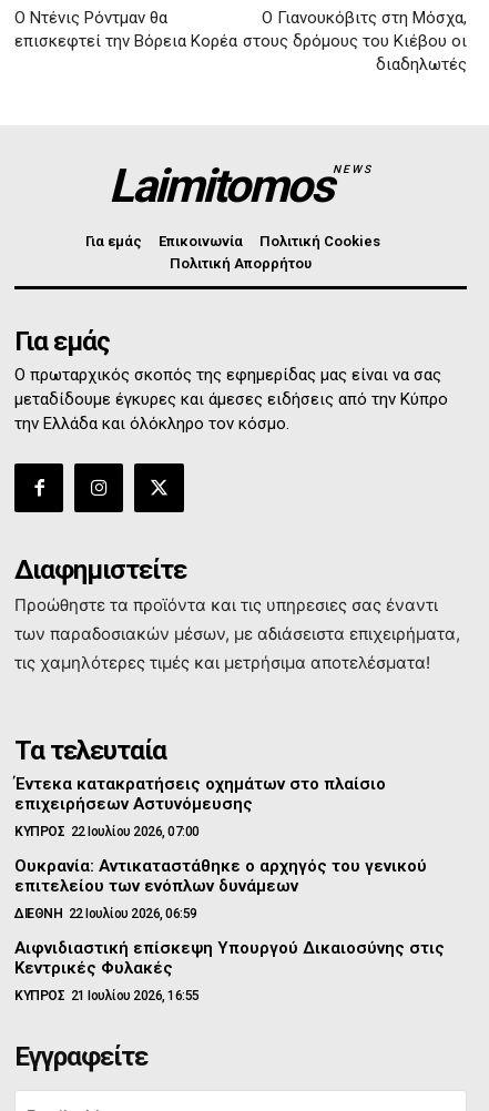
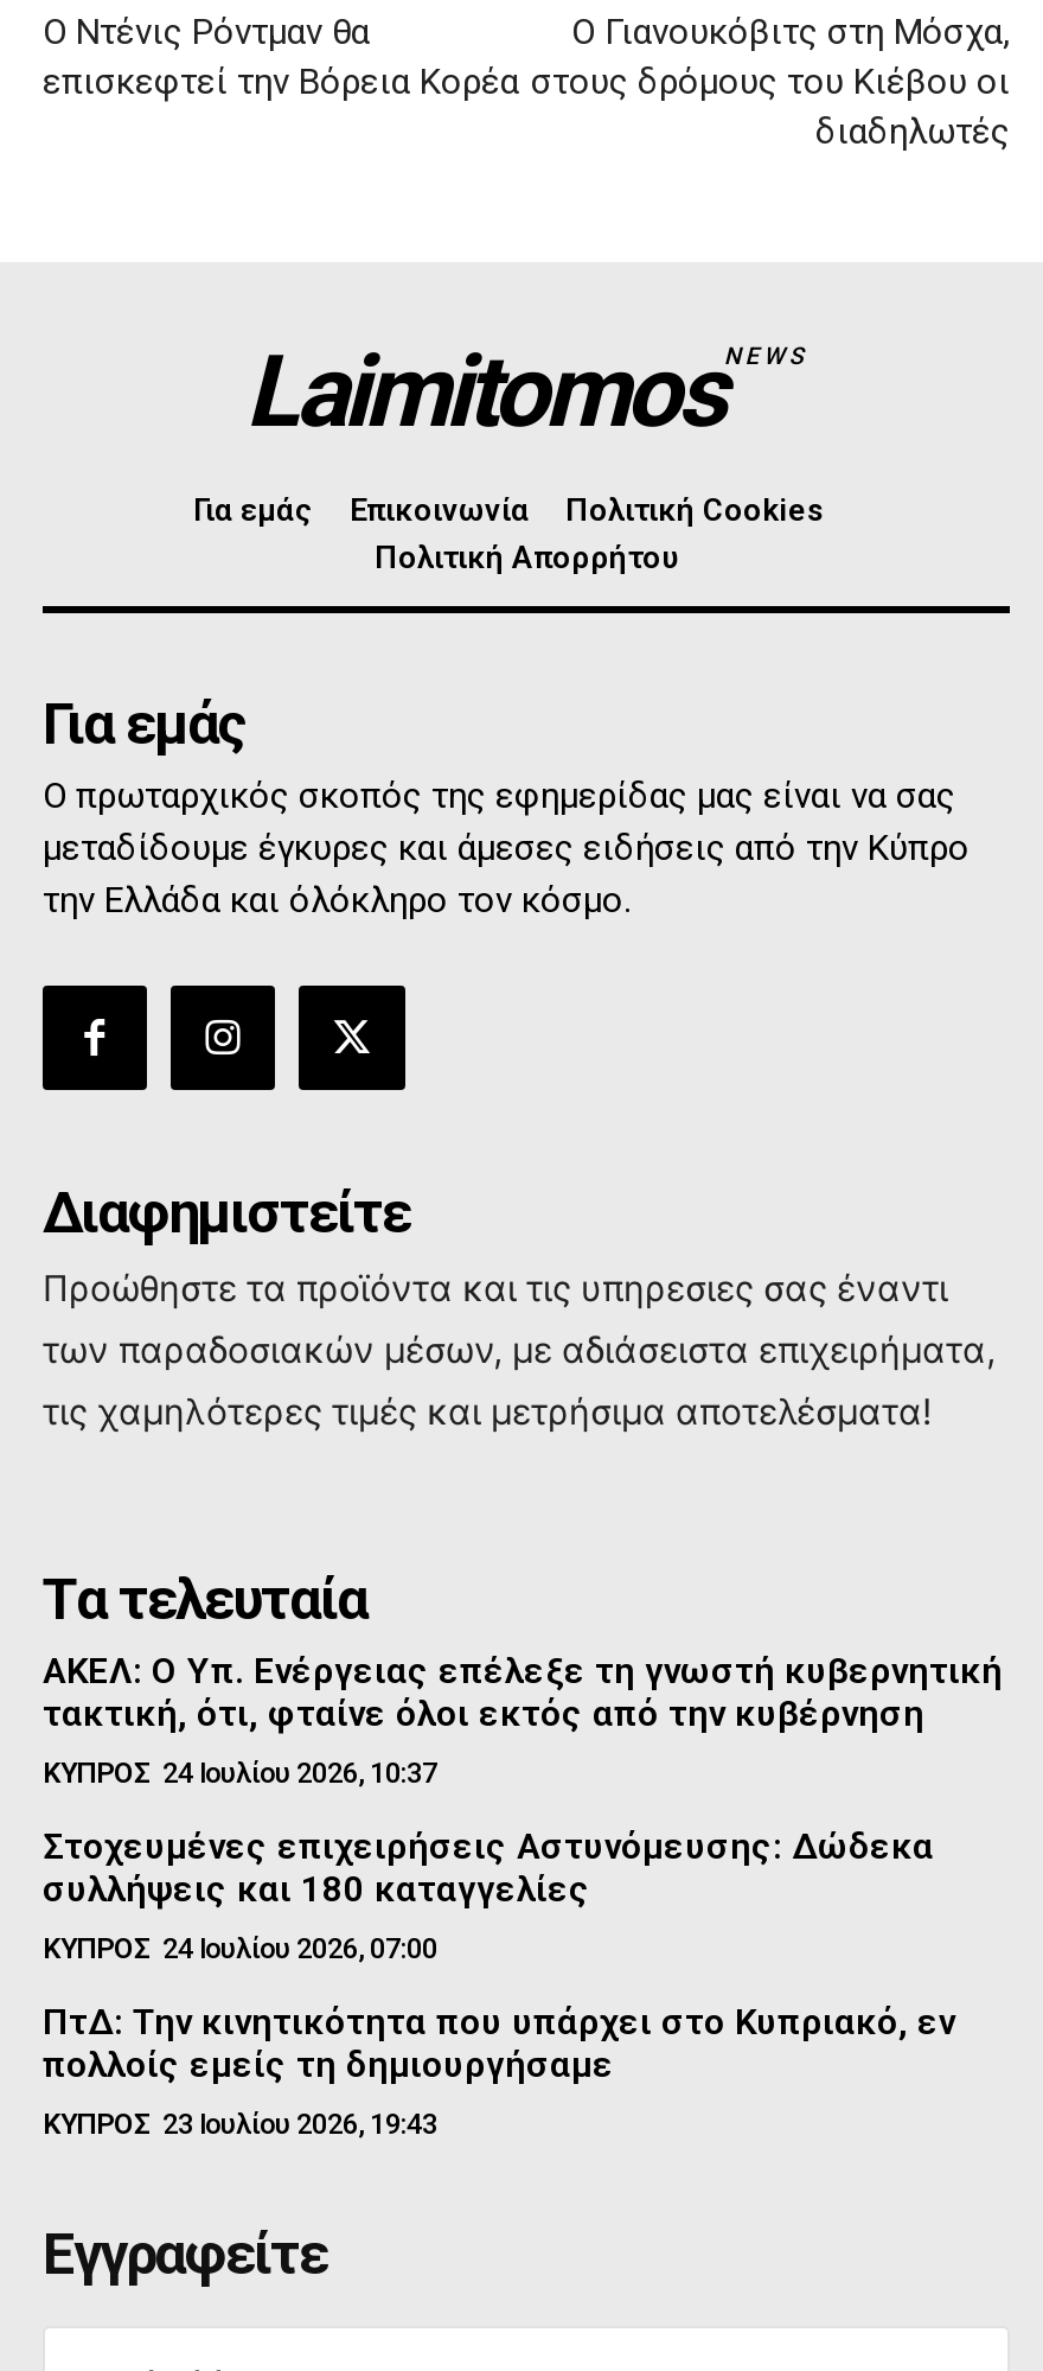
- Έντεκα κατακρατήσεις οχημάτων στο πλαίσιο
- επιχειρήσεων Αστυνόμευσης
+ ΑΚΕΛ: Ο Υπ. Ενέργειας επέλεξε τη γνωστή κυβερνητική
+ τακτική, ότι, φταίνε όλοι εκτός από την κυβέρνηση

- ΚΥΠΡΟΣ 22 Ιουλίου 2026, 07:00
+ ΚΥΠΡΟΣ 24 Ιουλίου 2026, 10:37

- Ουκρανία: Αντικαταστάθηκε ο αρχηγός του γενικού
- επιτελείου των ενόπλων δυνάμεων
+ Στοχευμένες επιχειρήσεις Αστυνόμευσης: Δώδεκα
+ συλλήψεις και 180 καταγγελίες

- ΔΙΕΘΝΗ 22 Ιουλίου 2026, 06:59
+ ΚΥΠΡΟΣ 24 Ιουλίου 2026, 07:00

- Αιφνιδιαστική επίσκεψη Υπουργού Δικαιοσύνης στις
- Κεντρικές Φυλακές
+ ΠτΔ: Την κινητικότητα που υπάρχει στο Κυπριακό, εν
+ πολλοίς εμείς τη δημιουργήσαμε

- ΚΥΠΡΟΣ 21 Ιουλίου 2026, 16:55
+ ΚΥΠΡΟΣ 23 Ιουλίου 2026, 19:43
